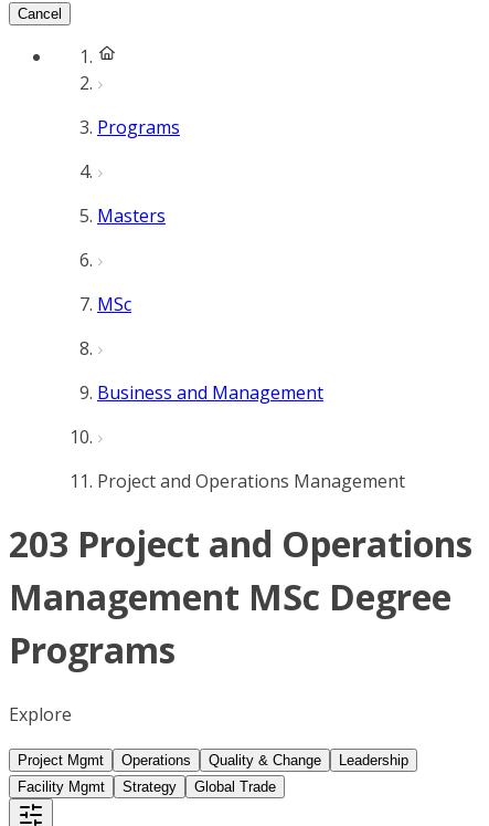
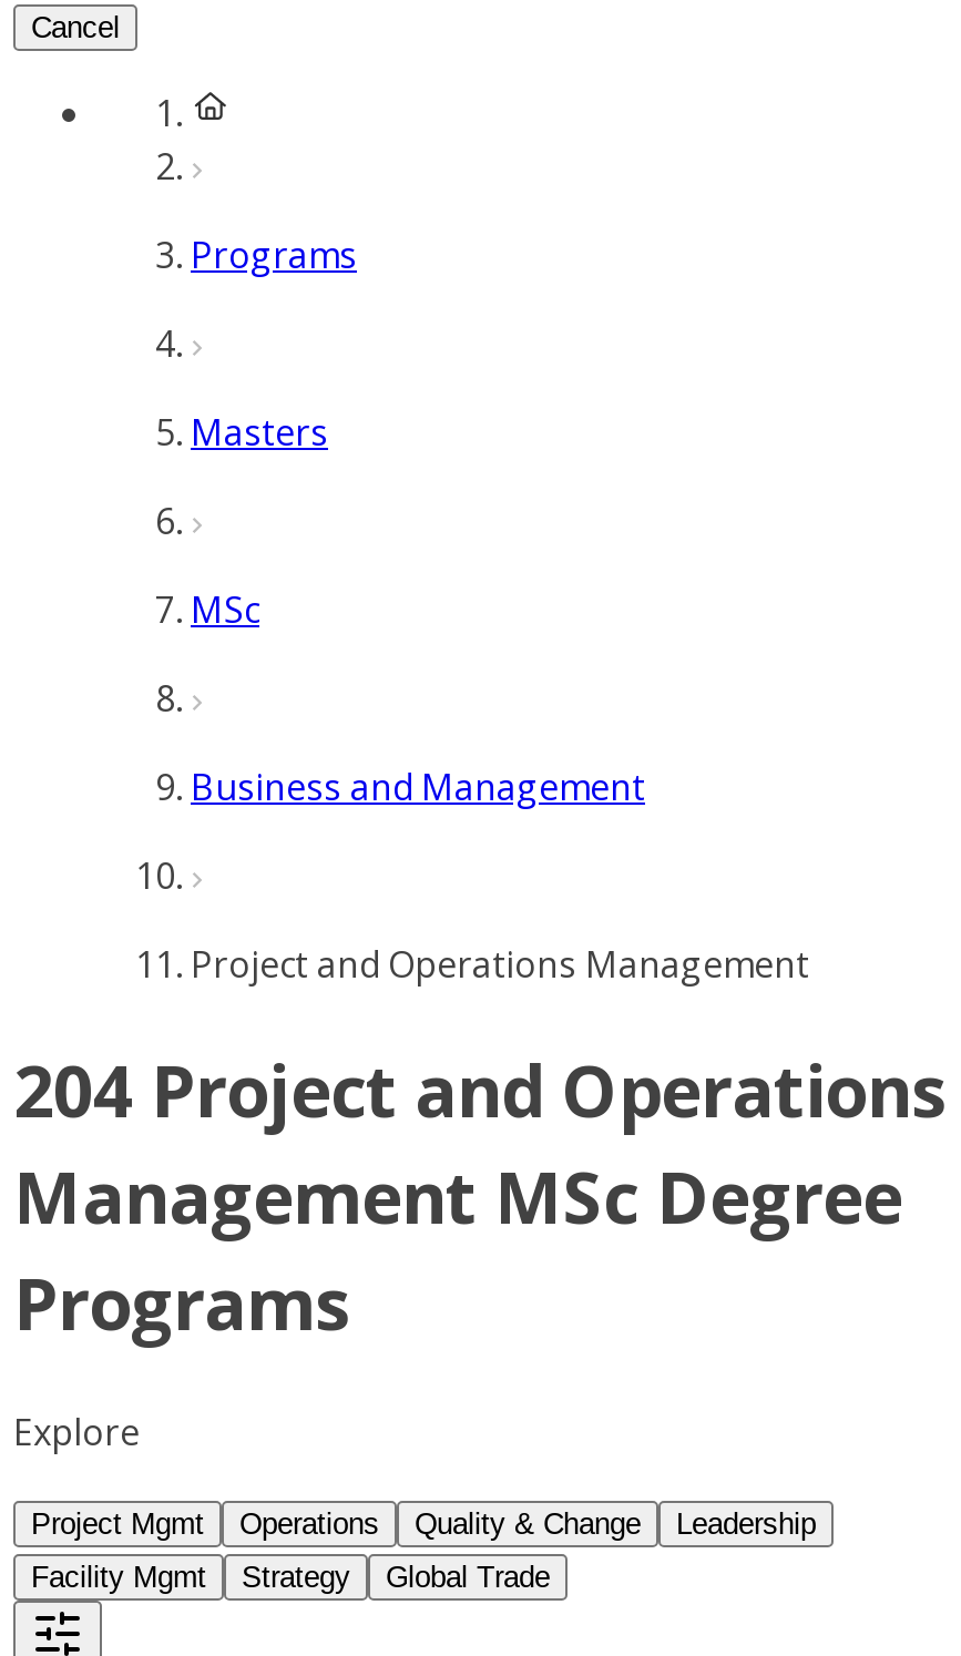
- 203 Project and Operations
+ 204 Project and Operations
